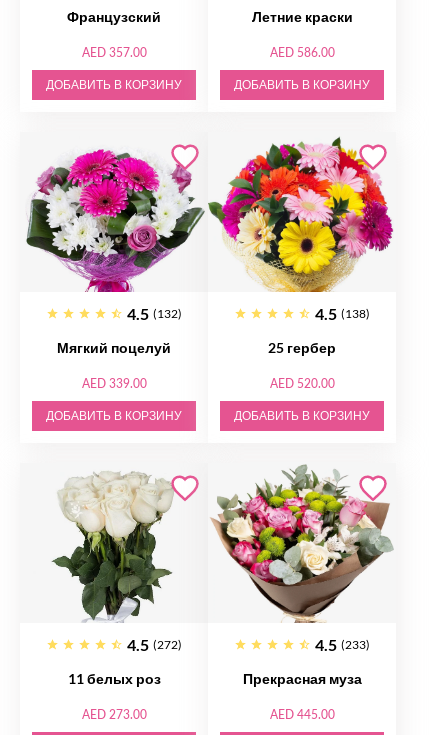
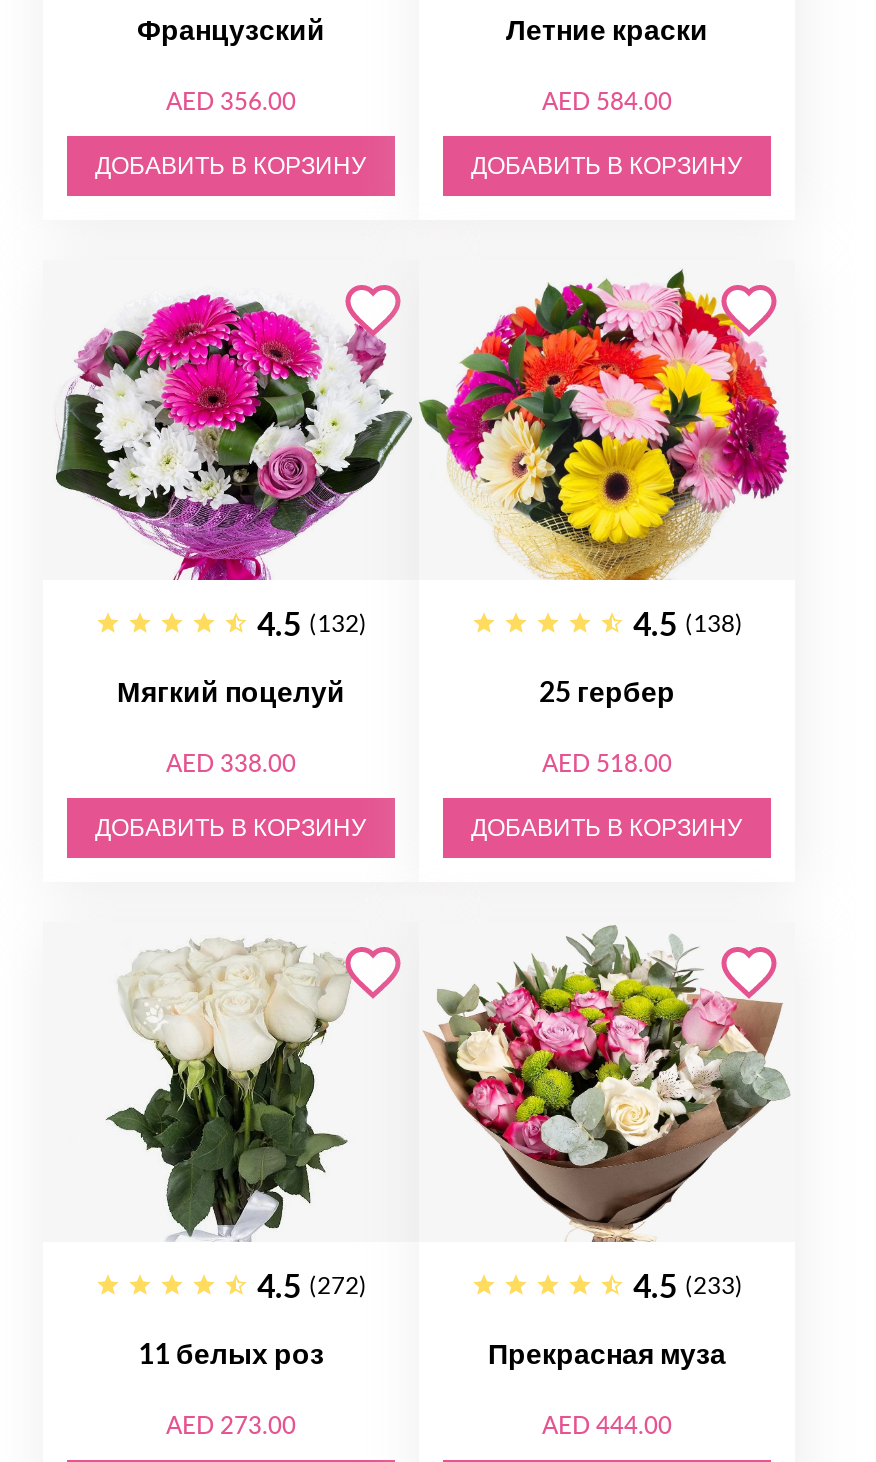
- AED 357.00
+ AED 356.00

- AED 586.00
+ AED 584.00

- AED 339.00
+ AED 338.00

- AED 520.00
+ AED 518.00

- AED 445.00
+ AED 444.00
